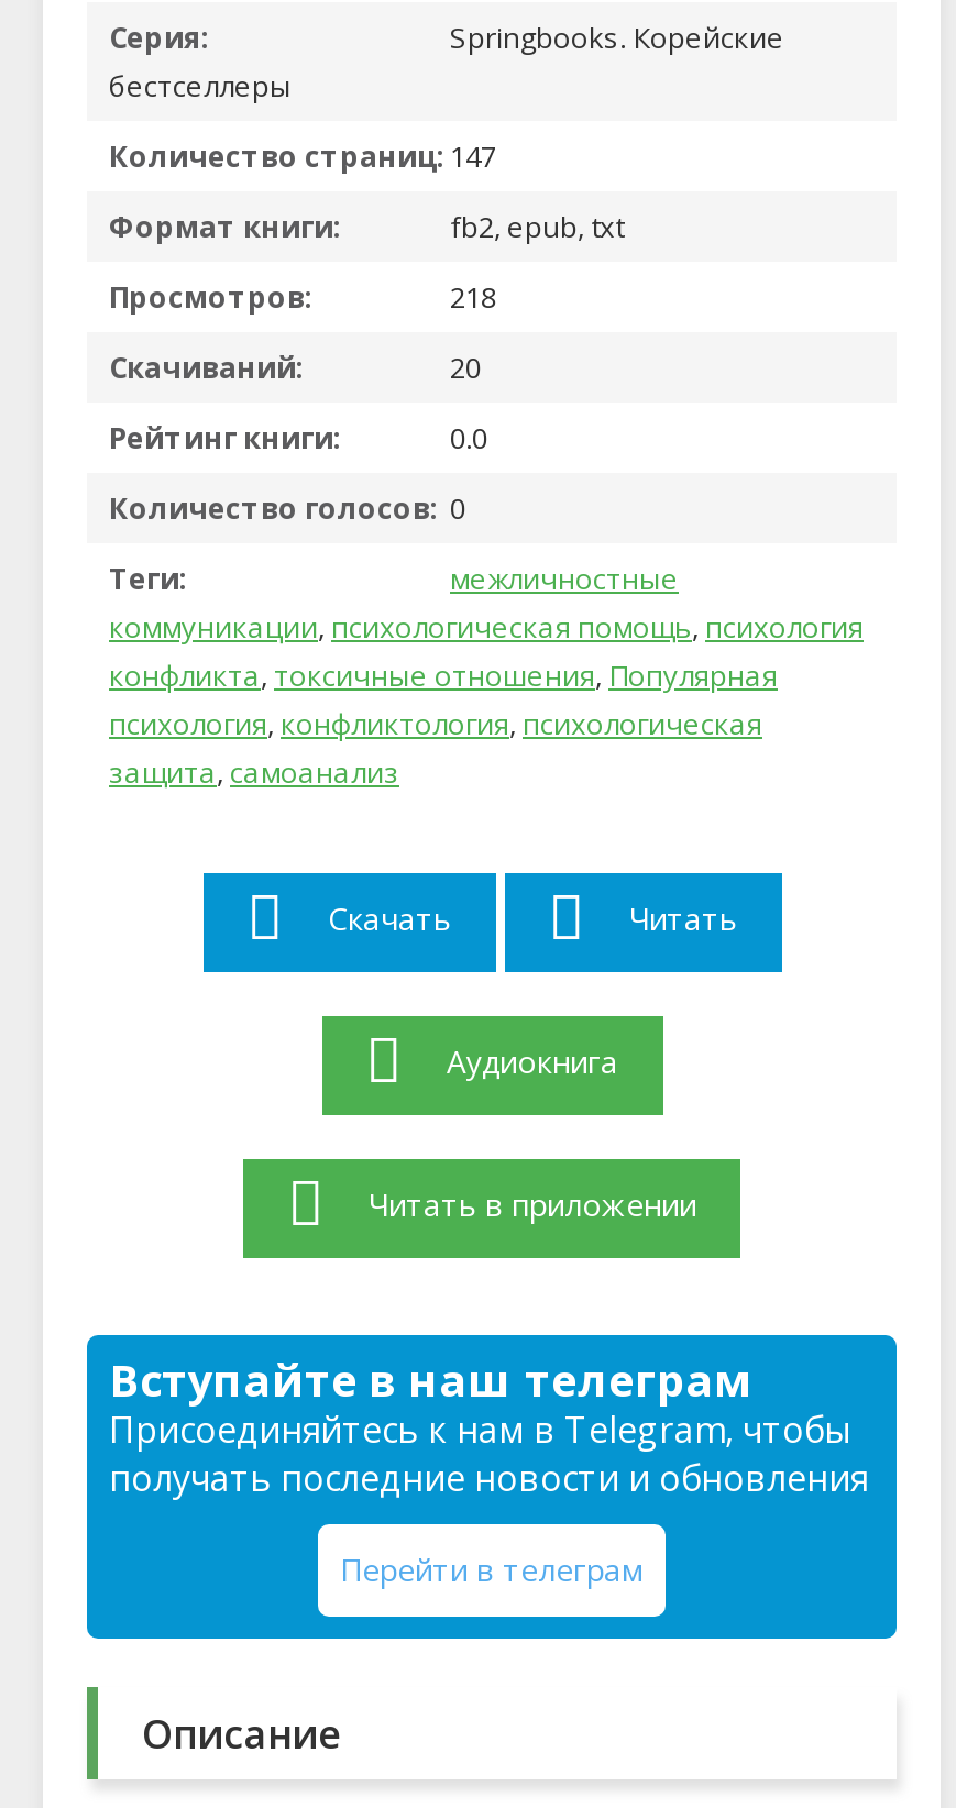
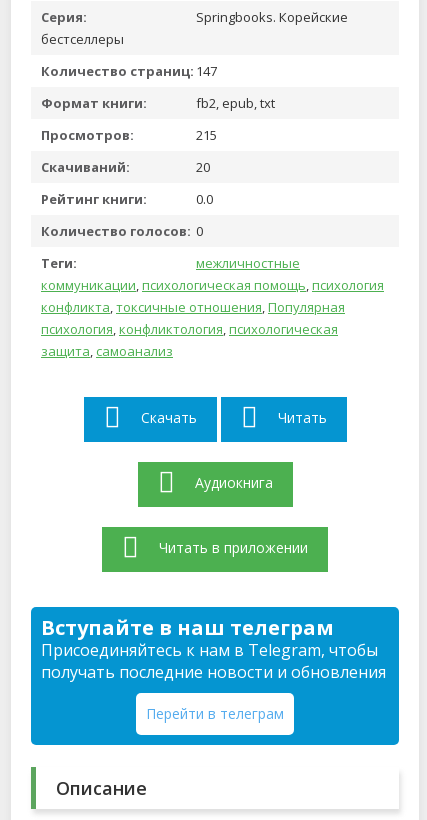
- 218
+ 215
